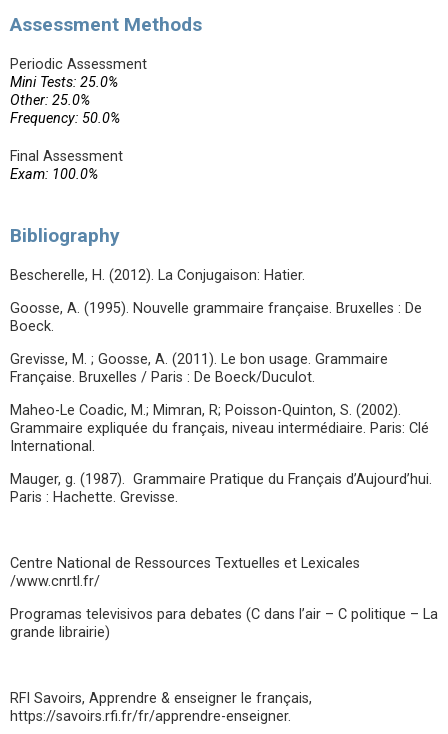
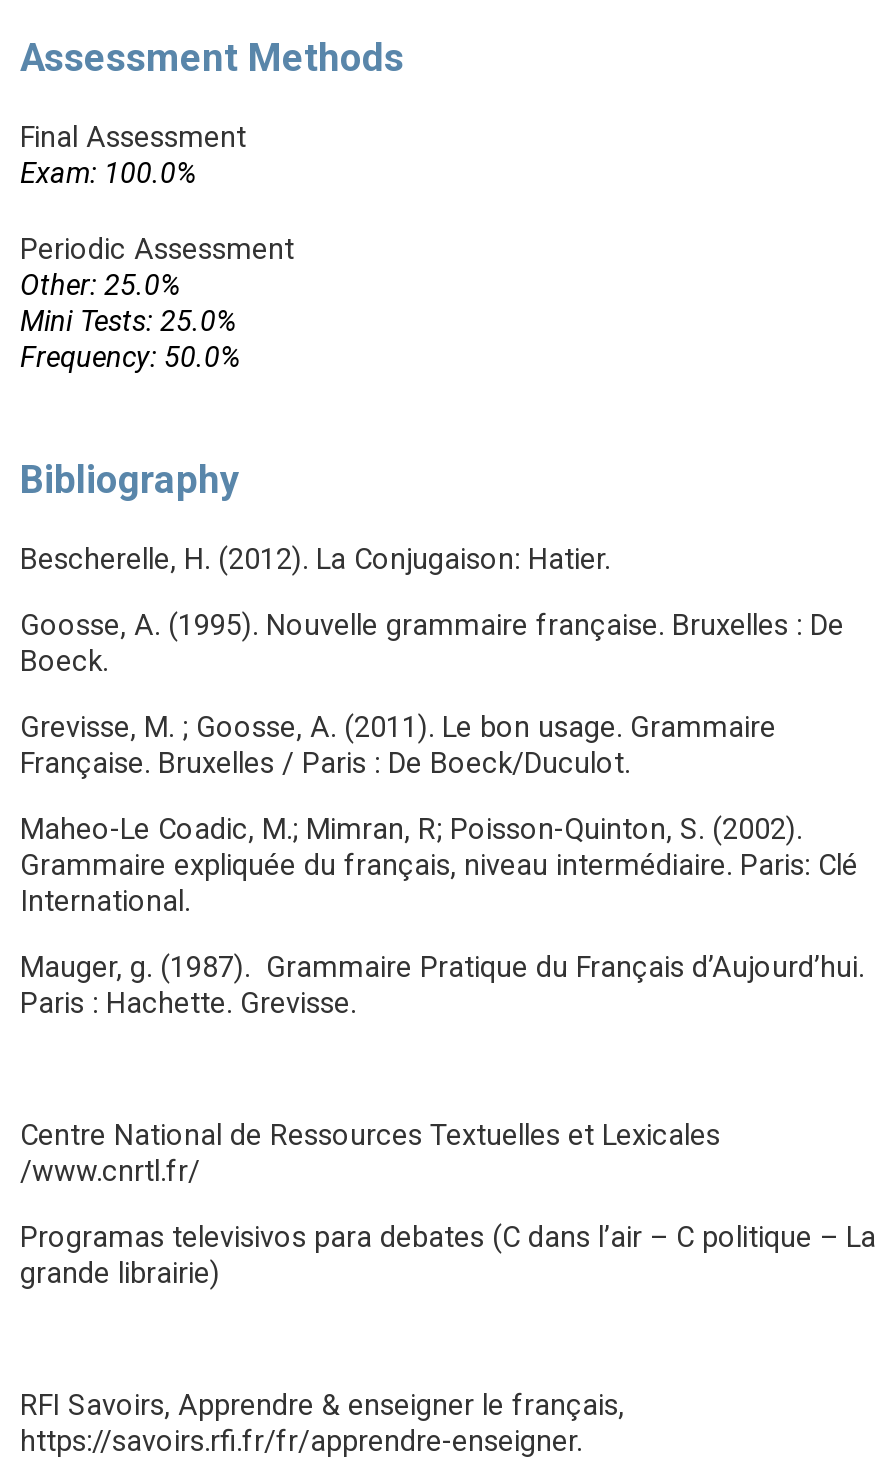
moved down: Periodic Assessment | Mini Tests: 25.0% | Other: 25.0% | Frequency: 50.0%

moved up: Final Assessment | Exam: 100.0%
